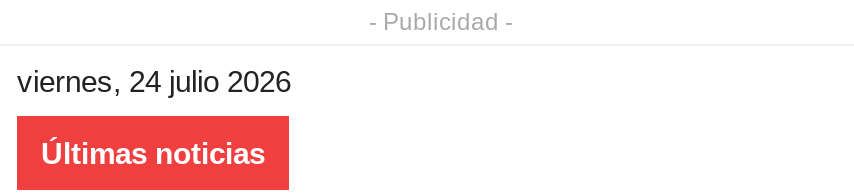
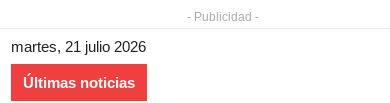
- viernes, 24 julio 2026
+ martes, 21 julio 2026
